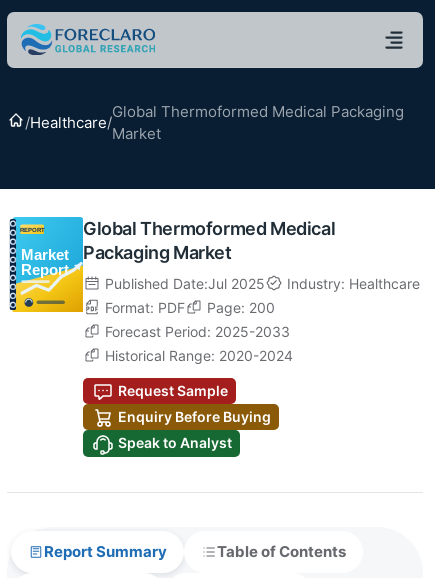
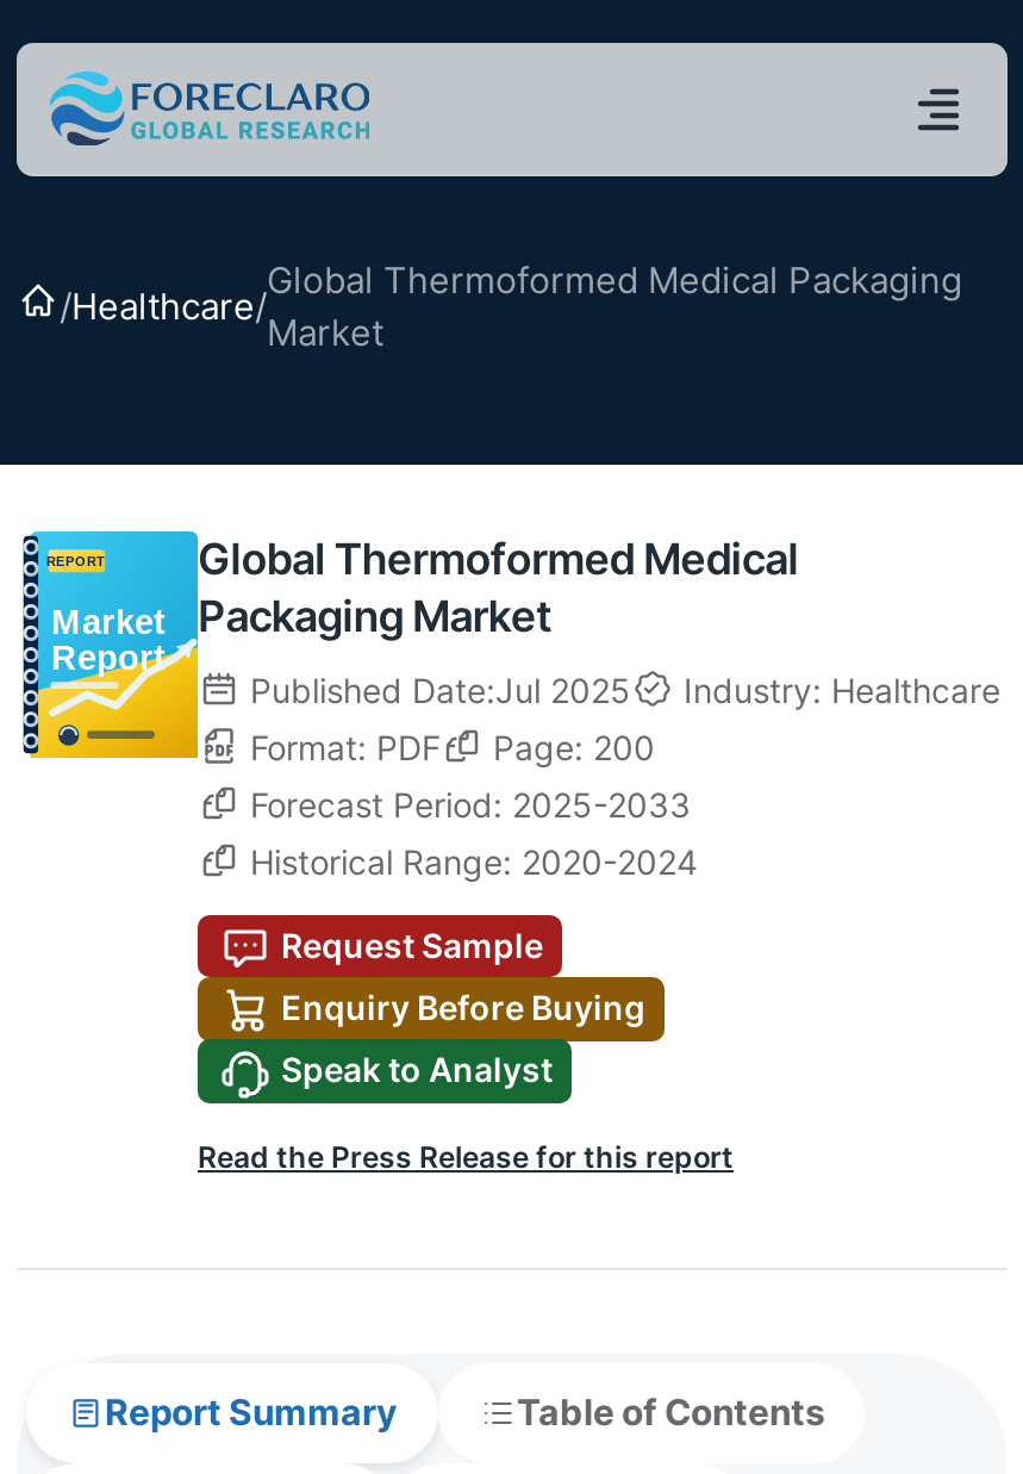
+ Read the Press Release for this report
